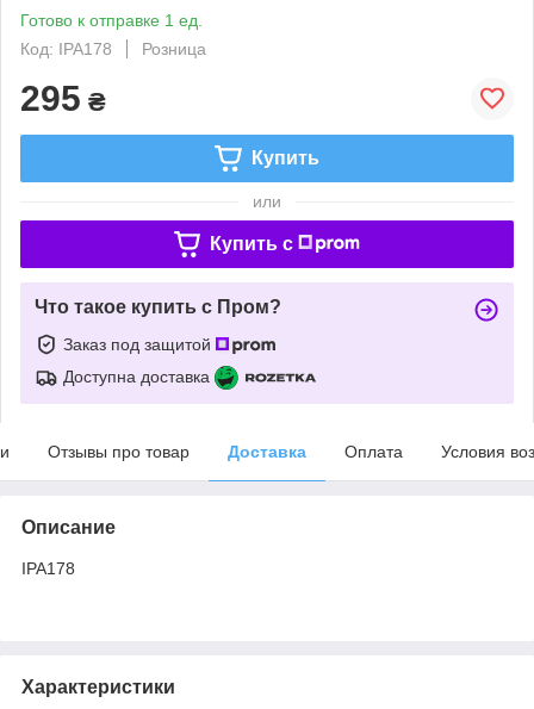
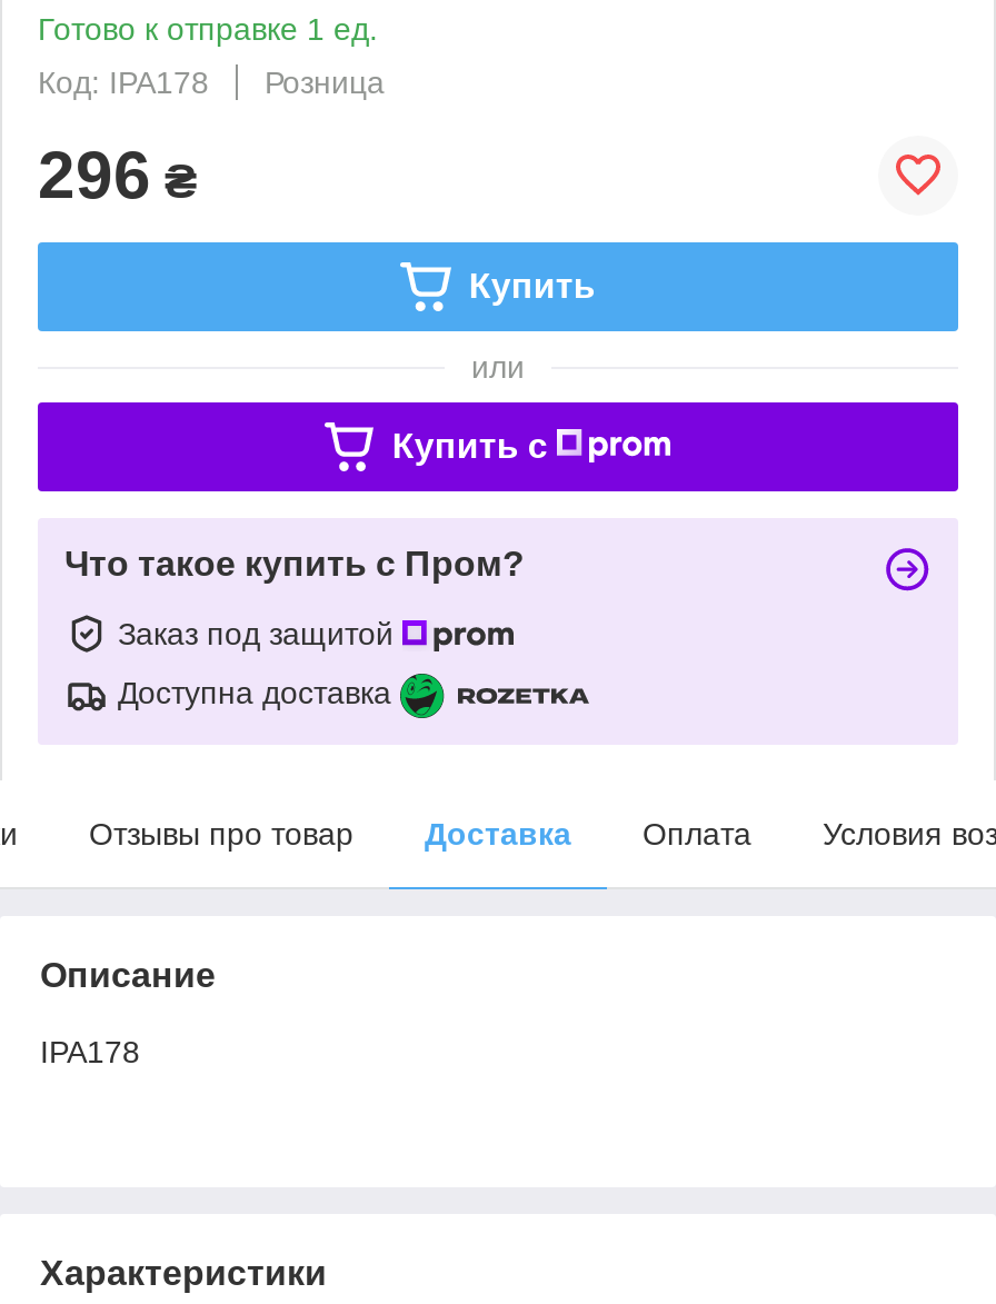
- 295 ₴
+ 296 ₴
